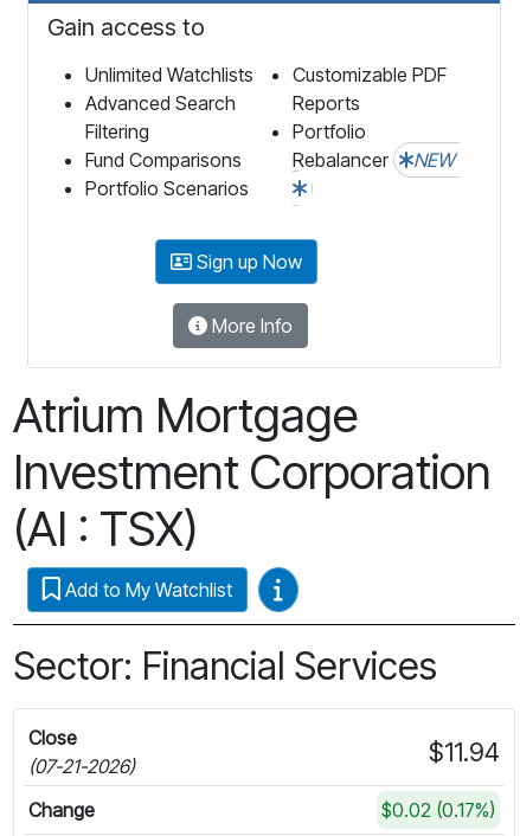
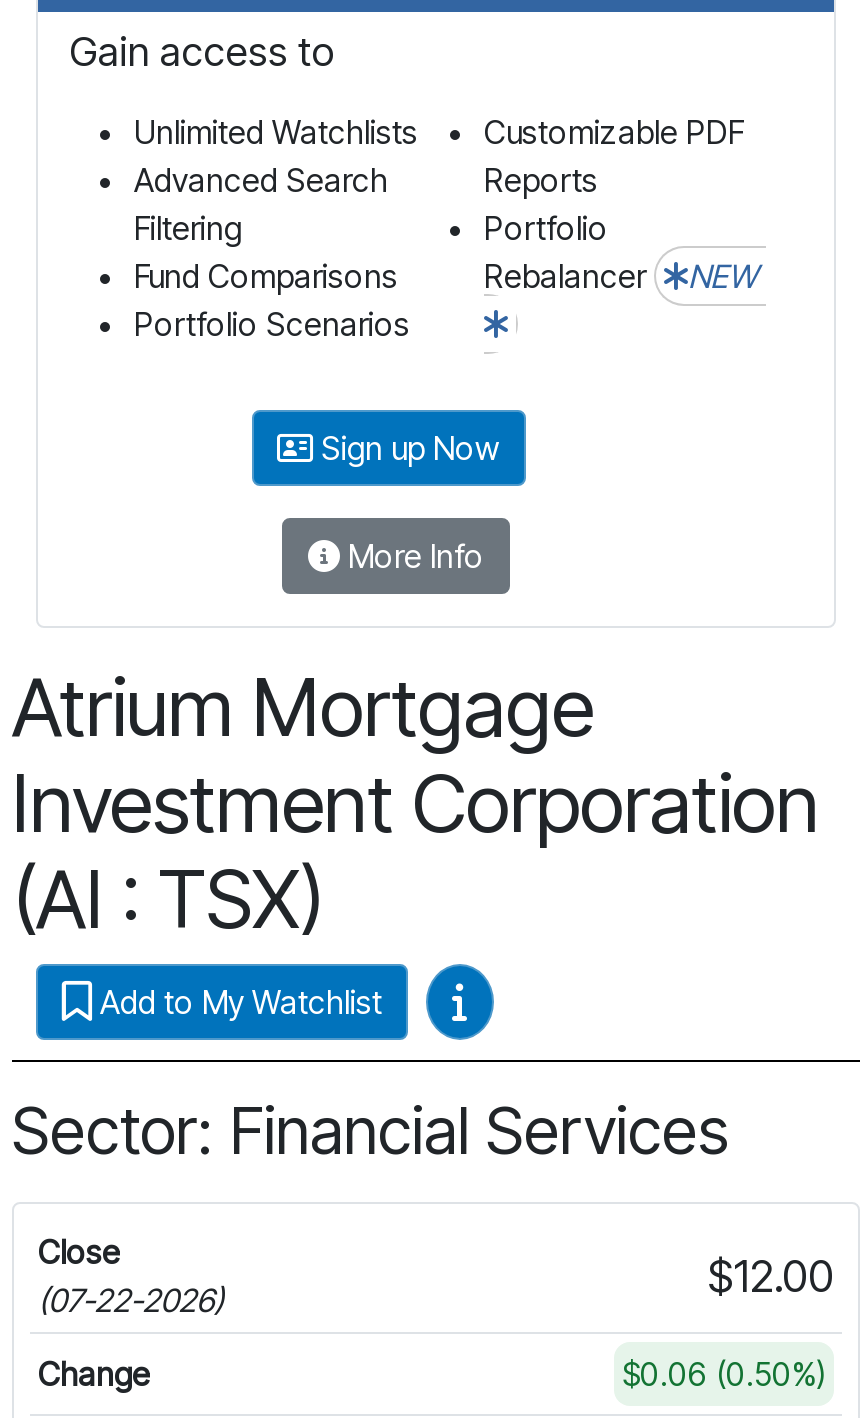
- $11.94
+ $12.00

- (07-21-2026)
+ (07-22-2026)

- $0.02 (0.17%)
+ $0.06 (0.50%)
